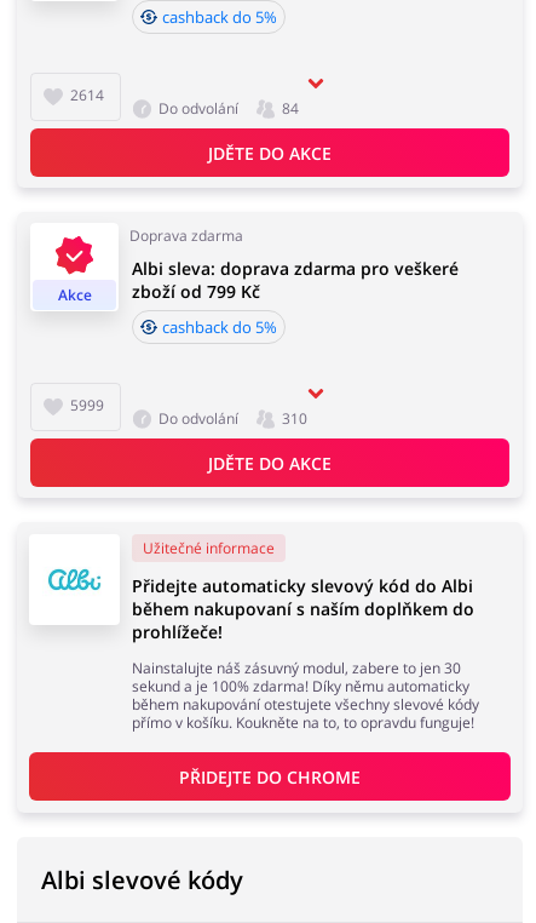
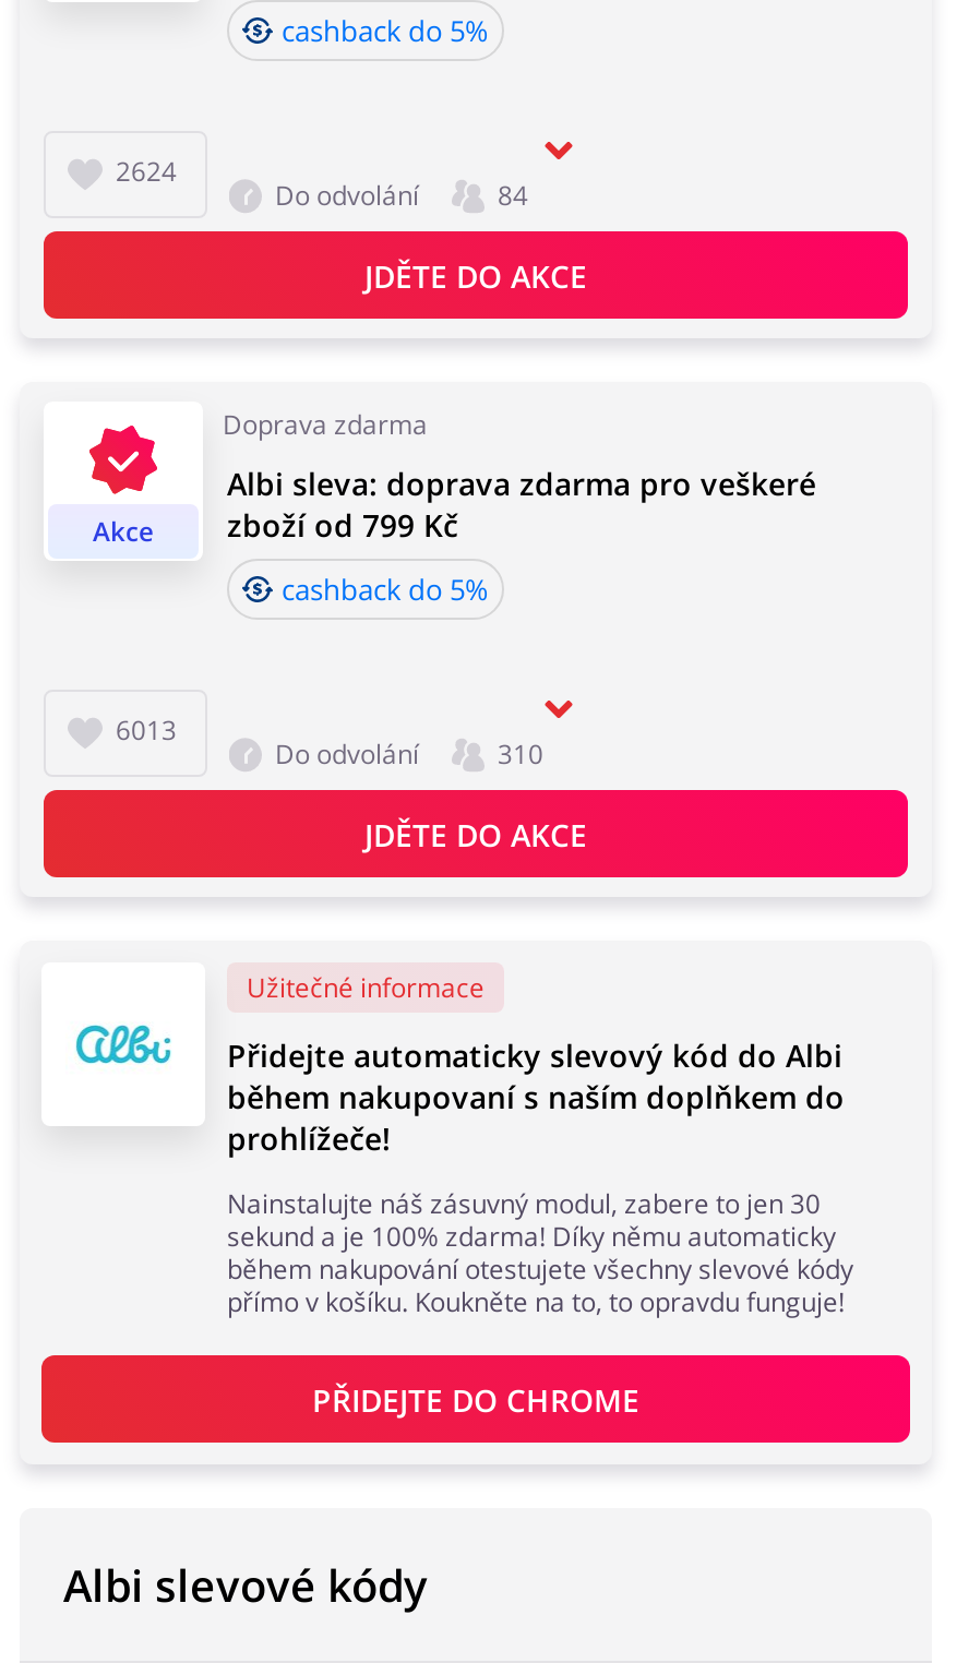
- 2614
+ 2624

- 5999
+ 6013
